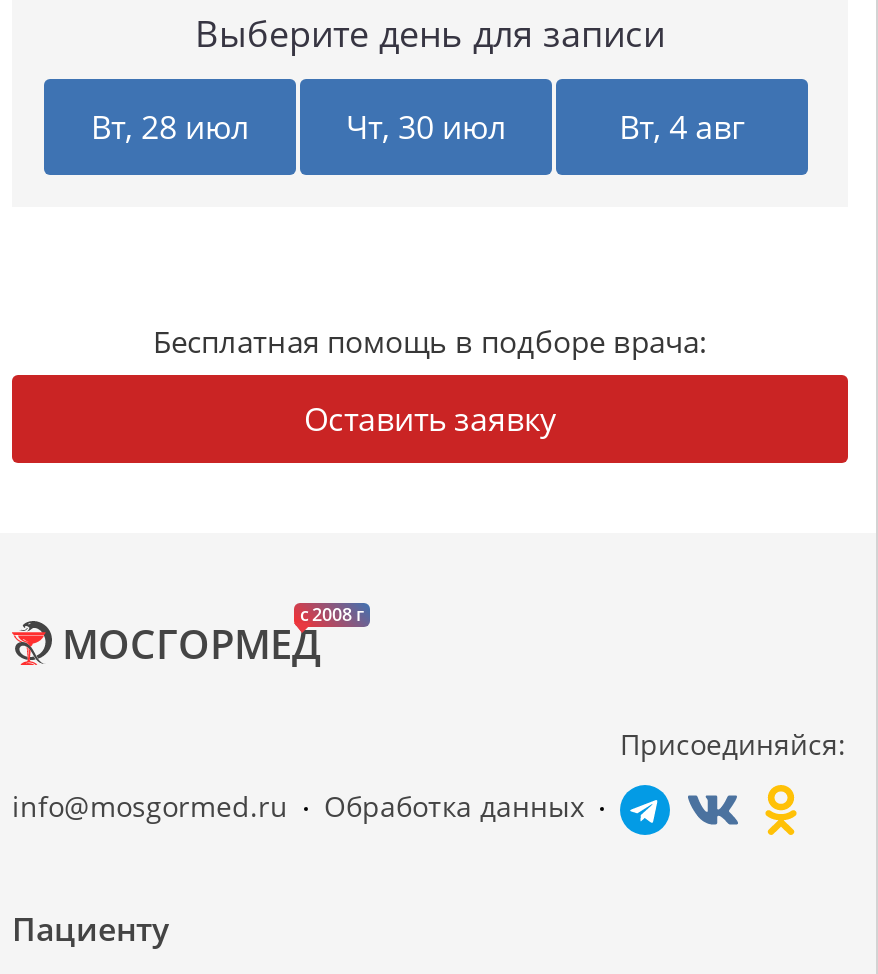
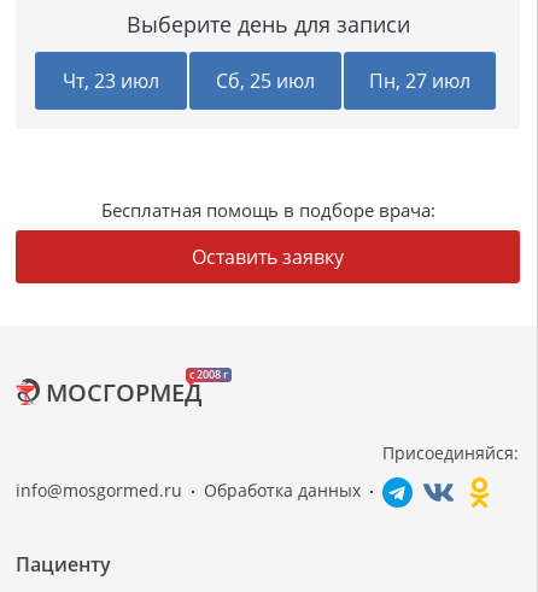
- Вт, 28 июл
- Чт, 30 июл
- Вт, 4 авг
+ Чт, 23 июл
+ Сб, 25 июл
+ Пн, 27 июл
